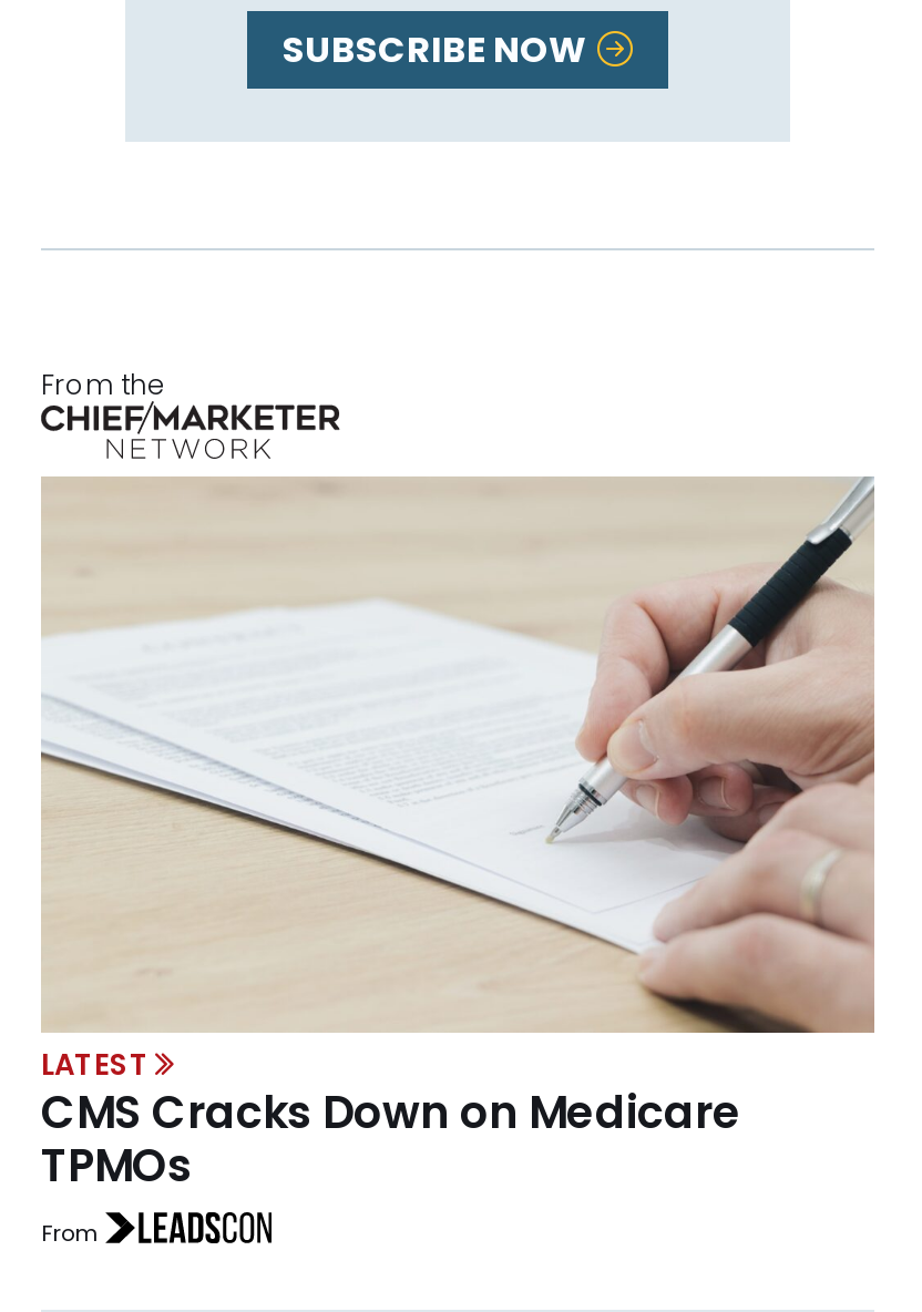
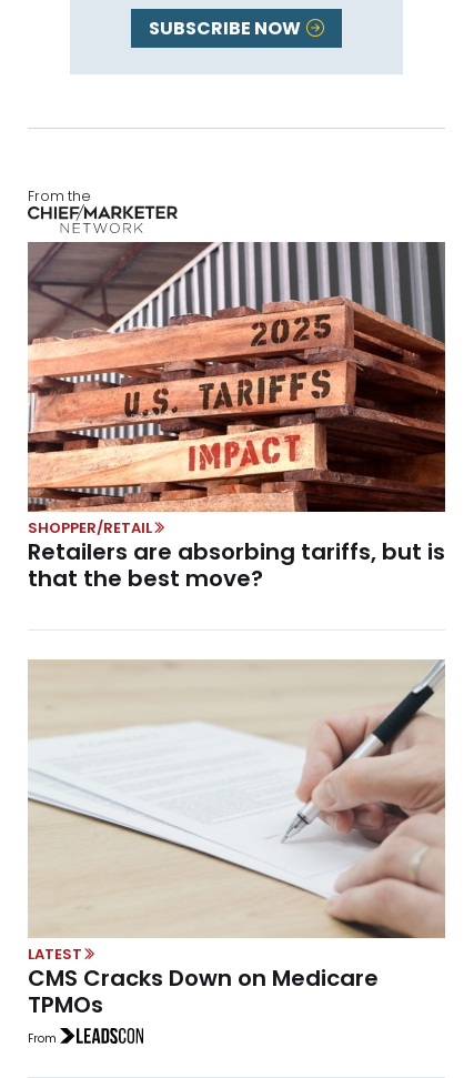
+ [image]
+ SHOPPER/RETAIL
+ Retailers are absorbing tariffs, but is
+ that the best move?
